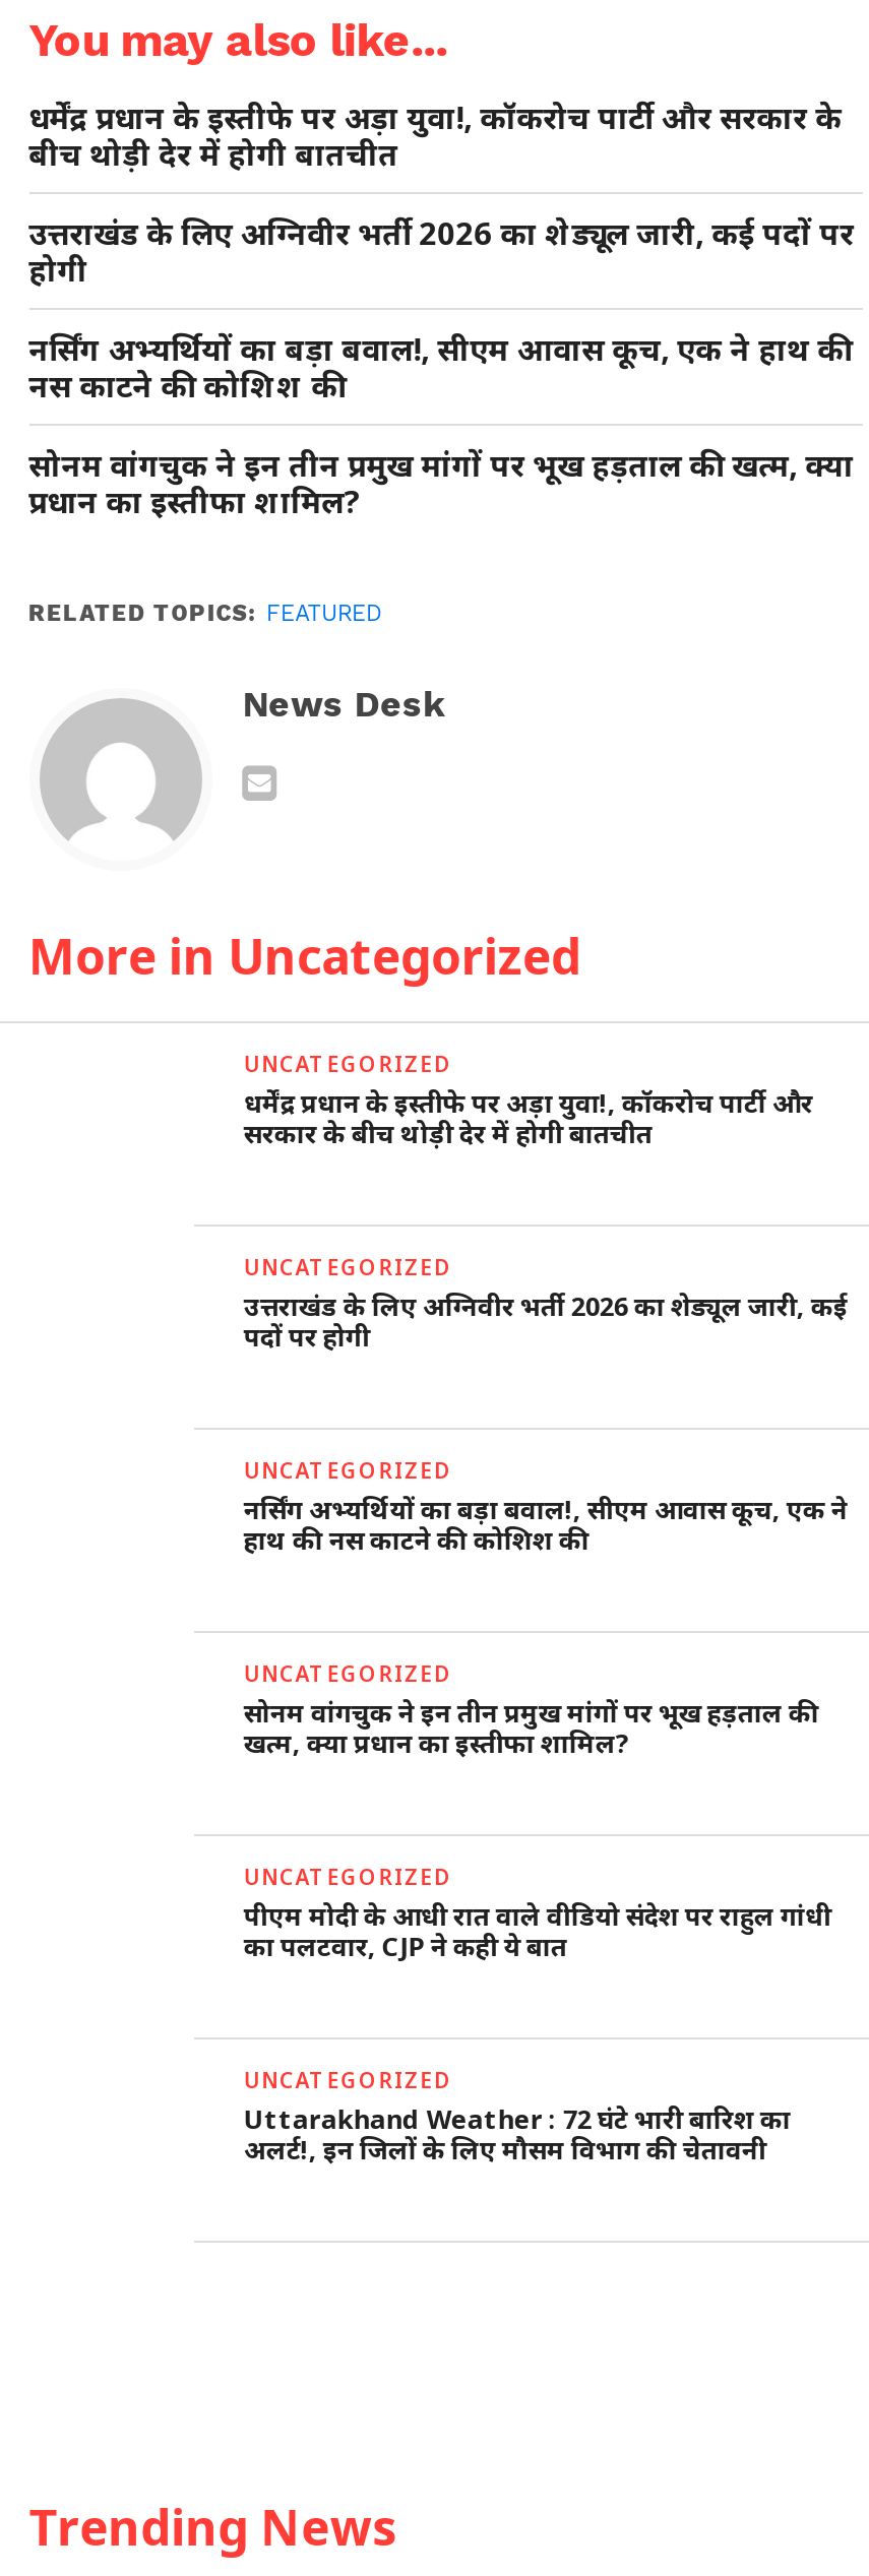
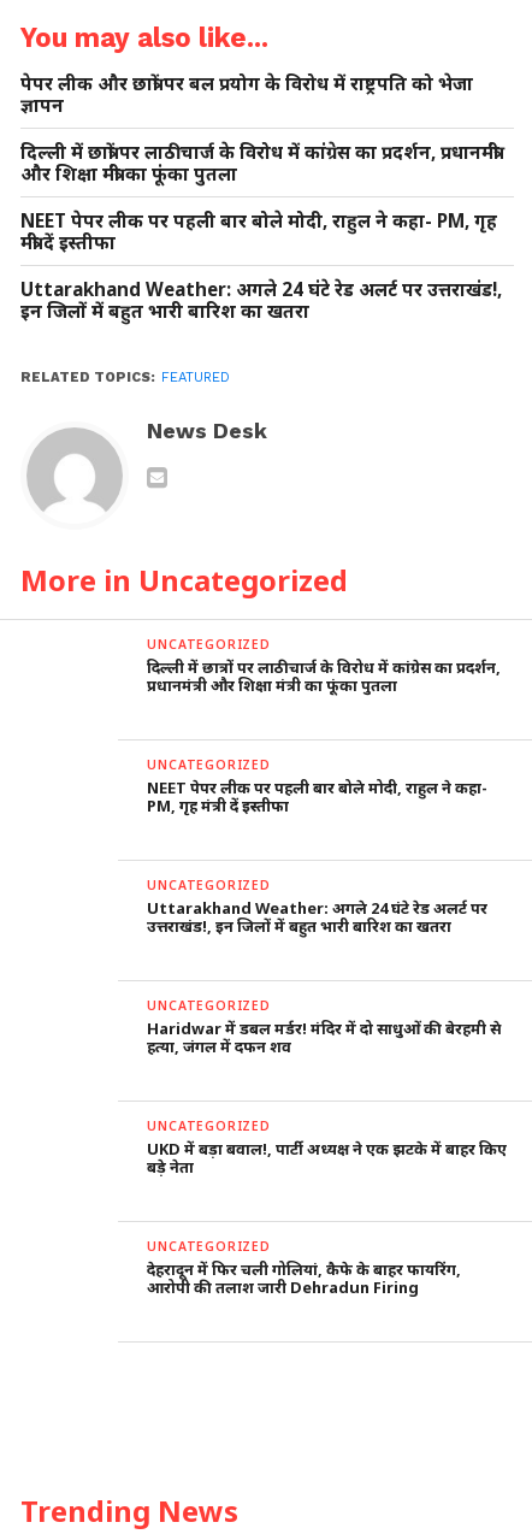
- धर्मेंद्र प्रधान के इस्तीफे पर अड़ा युवा!, कॉकरोच पार्टी और सरकार के
- बीच थोड़ी देर में होगी बातचीत
+ पेपर लीक और छात्रों पर बल प्रयोग के विरोध में राष्ट्रपति को भेजा
+ ज्ञापन

- उत्तराखंड के लिए अग्निवीर भर्ती 2026 का शेड्यूल जारी, कई पदों पर
- होगी
+ दिल्ली में छात्रों पर लाठीचार्ज के विरोध में कांग्रेस का प्रदर्शन, प्रधानमंत्री
+ और शिक्षा मंत्री का फूंका पुतला

- नर्सिंग अभ्यर्थियों का बड़ा बवाल!, सीएम आवास कूच, एक ने हाथ की
- नस काटने की कोशिश की
+ NEET पेपर लीक पर पहली बार बोले मोदी, राहुल ने कहा- PM, गृह
+ मंत्री दें इस्तीफा

- सोनम वांगचुक ने इन तीन प्रमुख मांगों पर भूख हड़ताल की खत्म, क्या
- प्रधान का इस्तीफा शामिल?
+ Uttarakhand Weather: अगले 24 घंटे रेड अलर्ट पर उत्तराखंड!,
+ इन जिलों में बहुत भारी बारिश का खतरा

- धर्मेंद्र प्रधान के इस्तीफे पर अड़ा युवा!, कॉकरोच पार्टी और
- सरकार के बीच थोड़ी देर में होगी बातचीत
+ दिल्ली में छात्रों पर लाठीचार्ज के विरोध में कांग्रेस का प्रदर्शन,
+ प्रधानमंत्री और शिक्षा मंत्री का फूंका पुतला

- उत्तराखंड के लिए अग्निवीर भर्ती 2026 का शेड्यूल जारी, कई
- पदों पर होगी
+ NEET पेपर लीक पर पहली बार बोले मोदी, राहुल ने कहा-
+ PM, गृह मंत्री दें इस्तीफा

- नर्सिंग अभ्यर्थियों का बड़ा बवाल!, सीएम आवास कूच, एक ने
- हाथ की नस काटने की कोशिश की
+ Uttarakhand Weather: अगले 24 घंटे रेड अलर्ट पर
+ उत्तराखंड!, इन जिलों में बहुत भारी बारिश का खतरा

- सोनम वांगचुक ने इन तीन प्रमुख मांगों पर भूख हड़ताल की
- खत्म, क्या प्रधान का इस्तीफा शामिल?
+ Haridwar में डबल मर्डर! मंदिर में दो साधुओं की बेरहमी से
+ हत्या, जंगल में दफन शव

- पीएम मोदी के आधी रात वाले वीडियो संदेश पर राहुल गांधी
- का पलटवार, CJP ने कही ये बात
+ UKD में बड़ा बवाल!, पार्टी अध्यक्ष ने एक झटके में बाहर किए
+ बड़े नेता

- Uttarakhand Weather : 72 घंटे भारी बारिश का
- अलर्ट!, इन जिलों के लिए मौसम विभाग की चेतावनी
+ देहरादून में फिर चली गोलियां, कैफे के बाहर फायरिंग,
+ आरोपी की तलाश जारी Dehradun Firing
